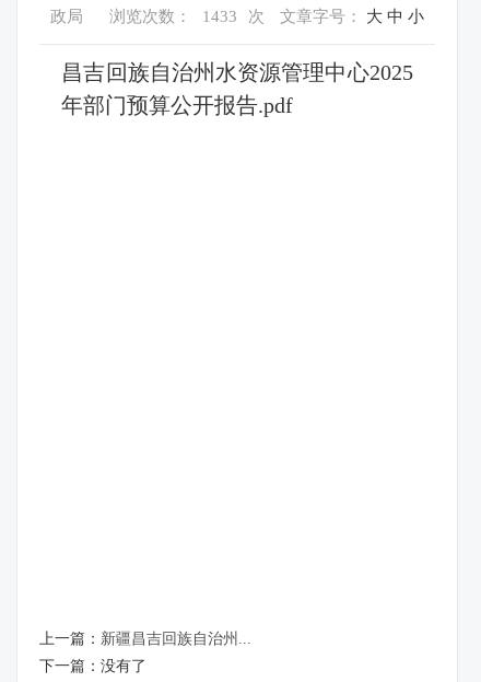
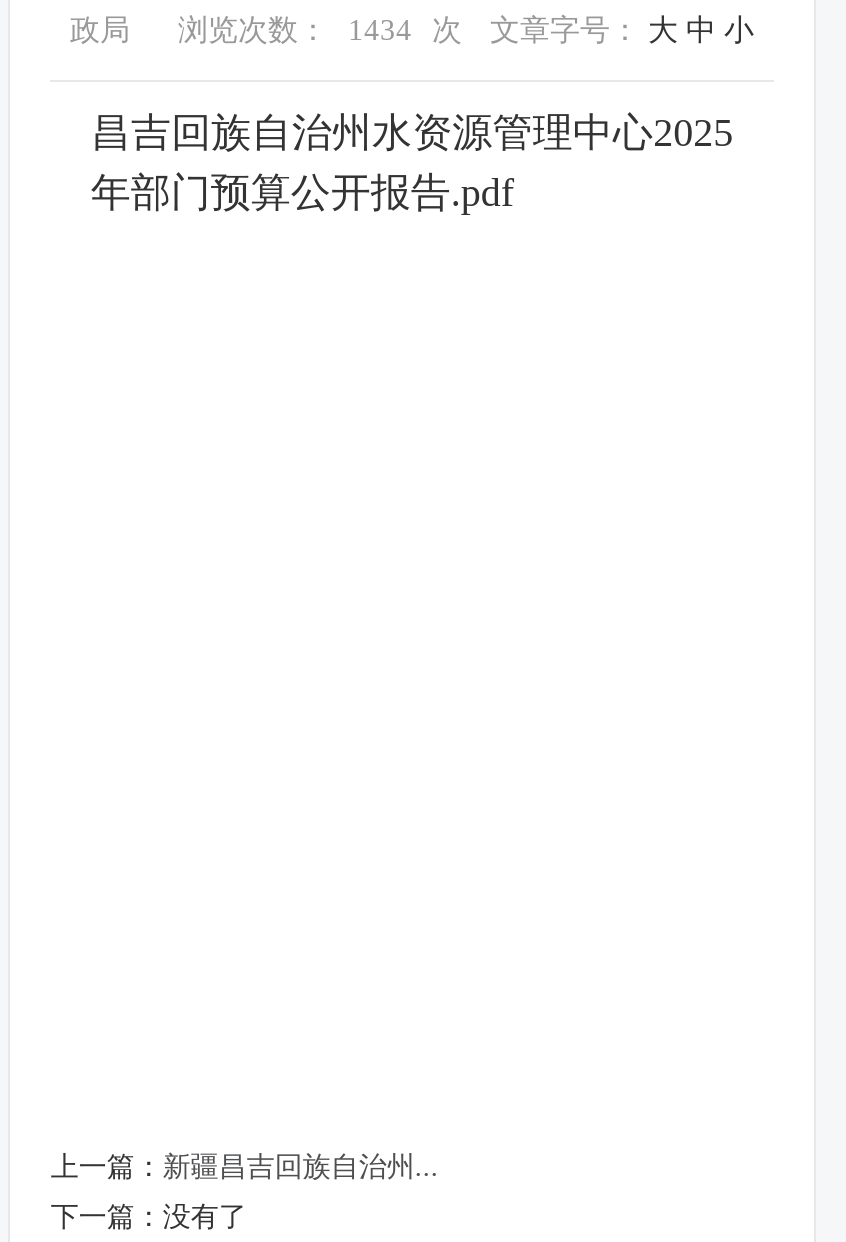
- 政局 浏览次数： 1433 次 文章字号：大 中 小
+ 政局 浏览次数： 1434 次 文章字号：大 中 小
